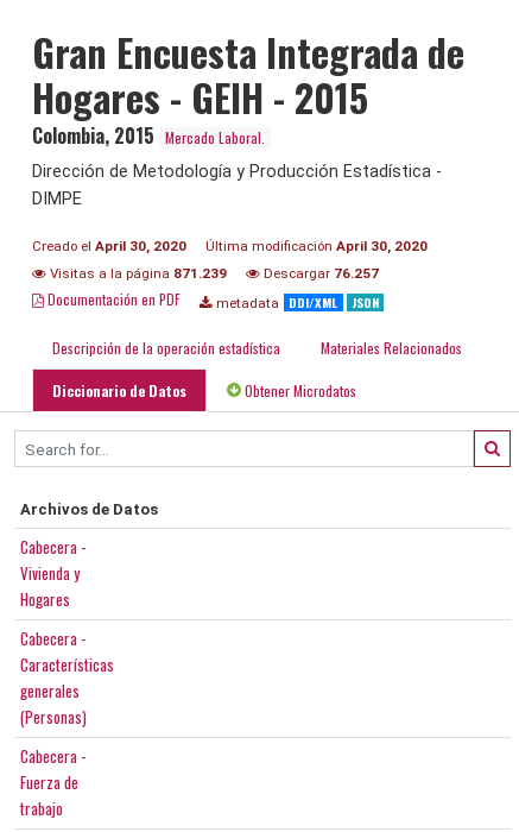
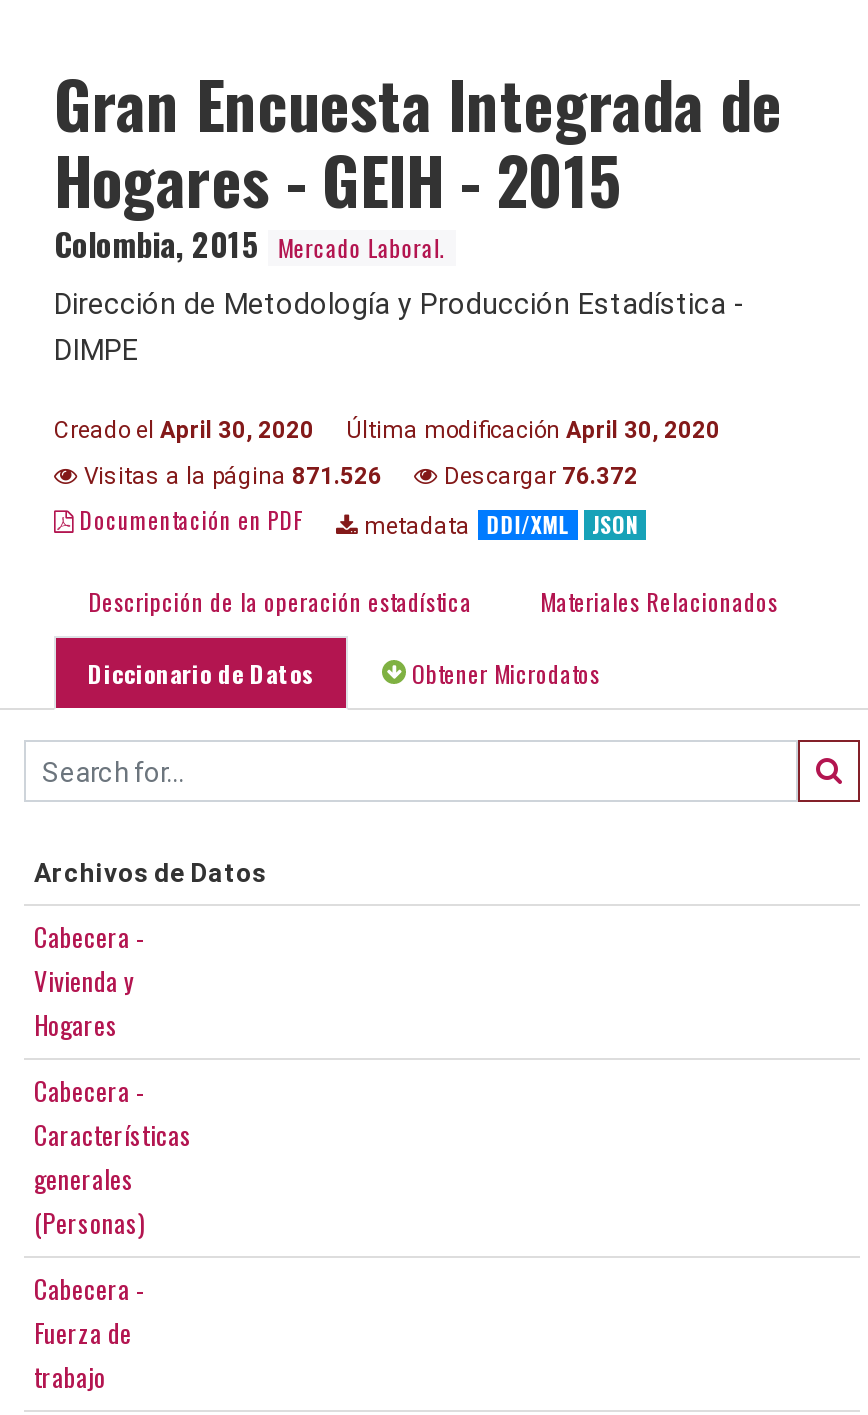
- Visitas a la página 871.239
+ Visitas a la página 871.526

- Descargar 76.257
+ Descargar 76.372
